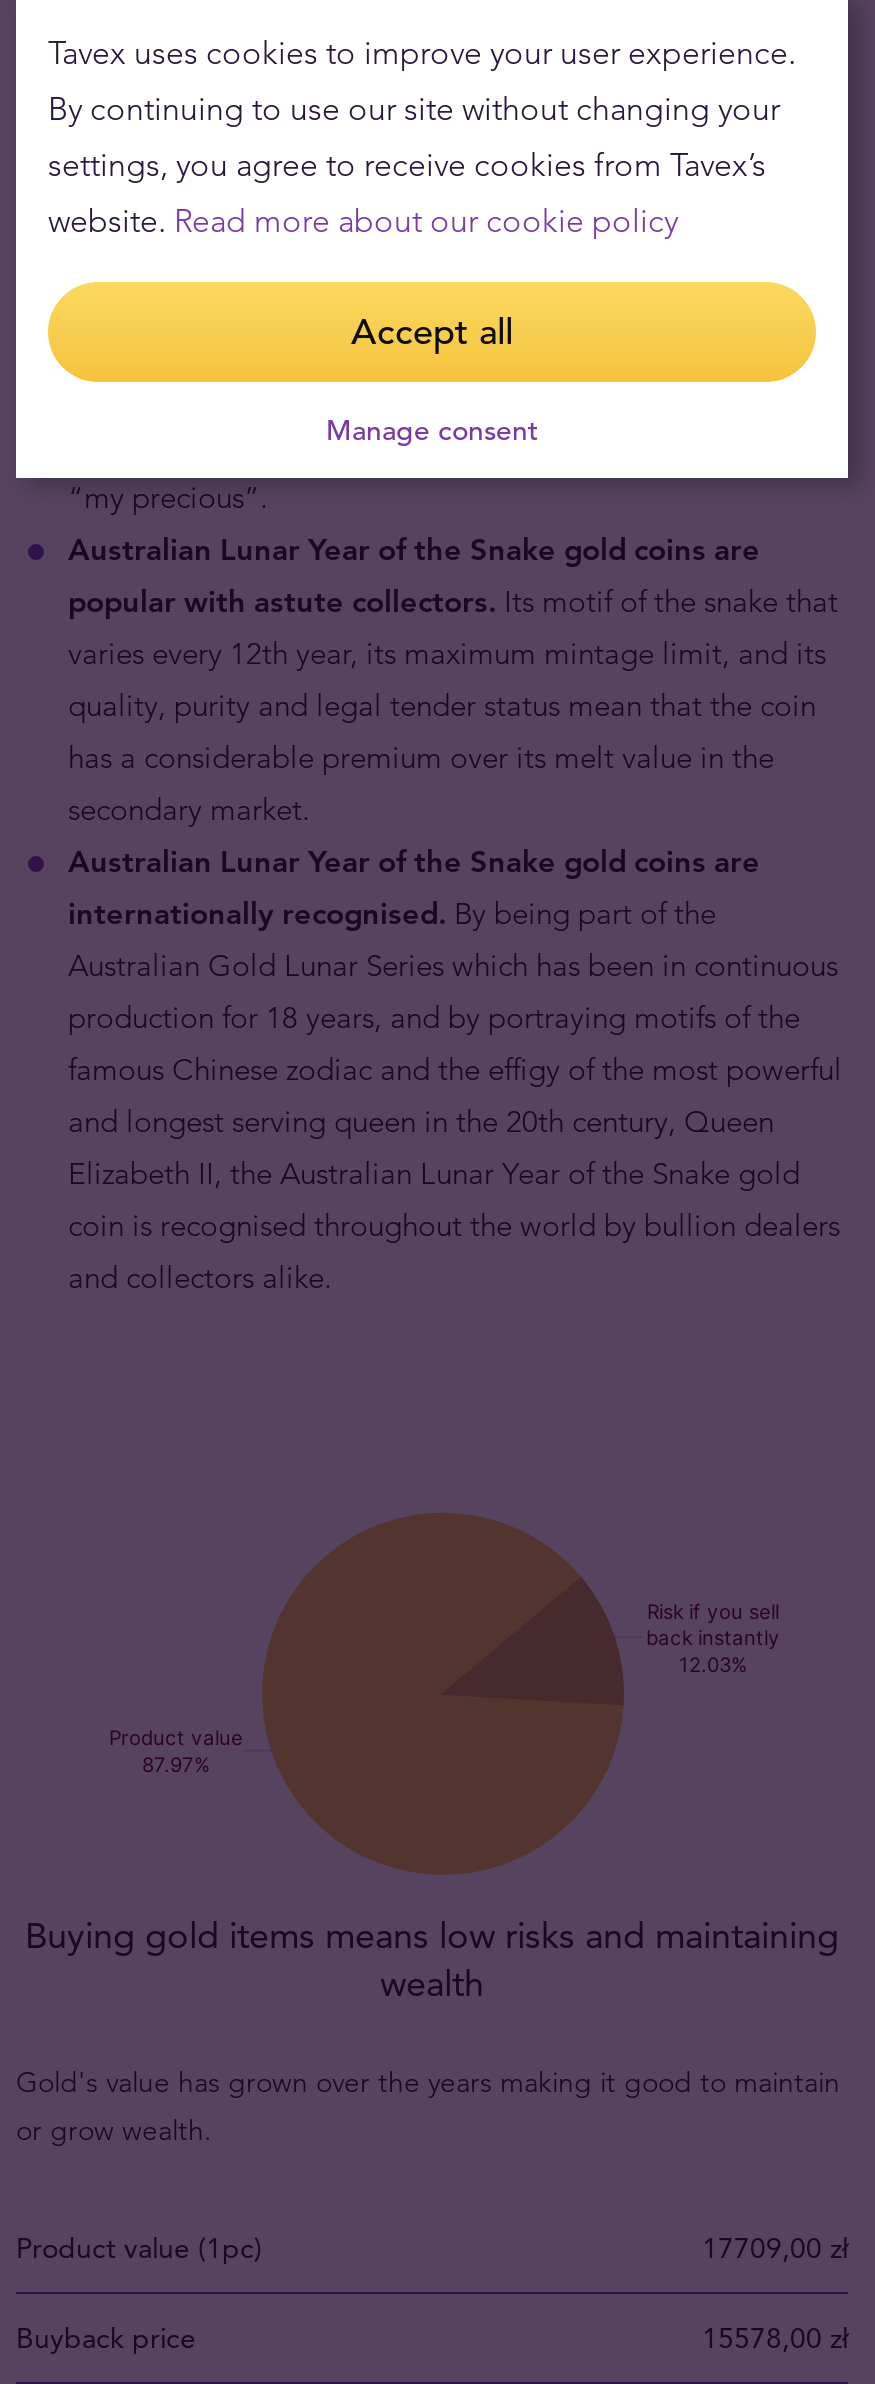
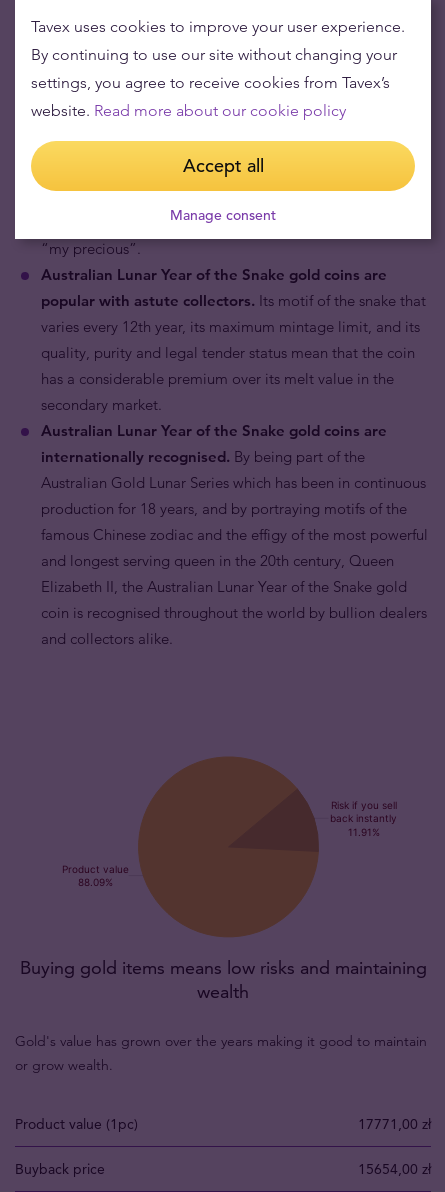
- 17709,00 zł
+ 17771,00 zł

- 15578,00 zł
+ 15654,00 zł
